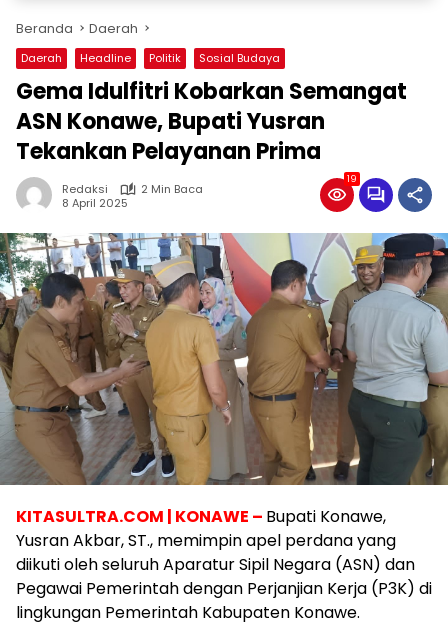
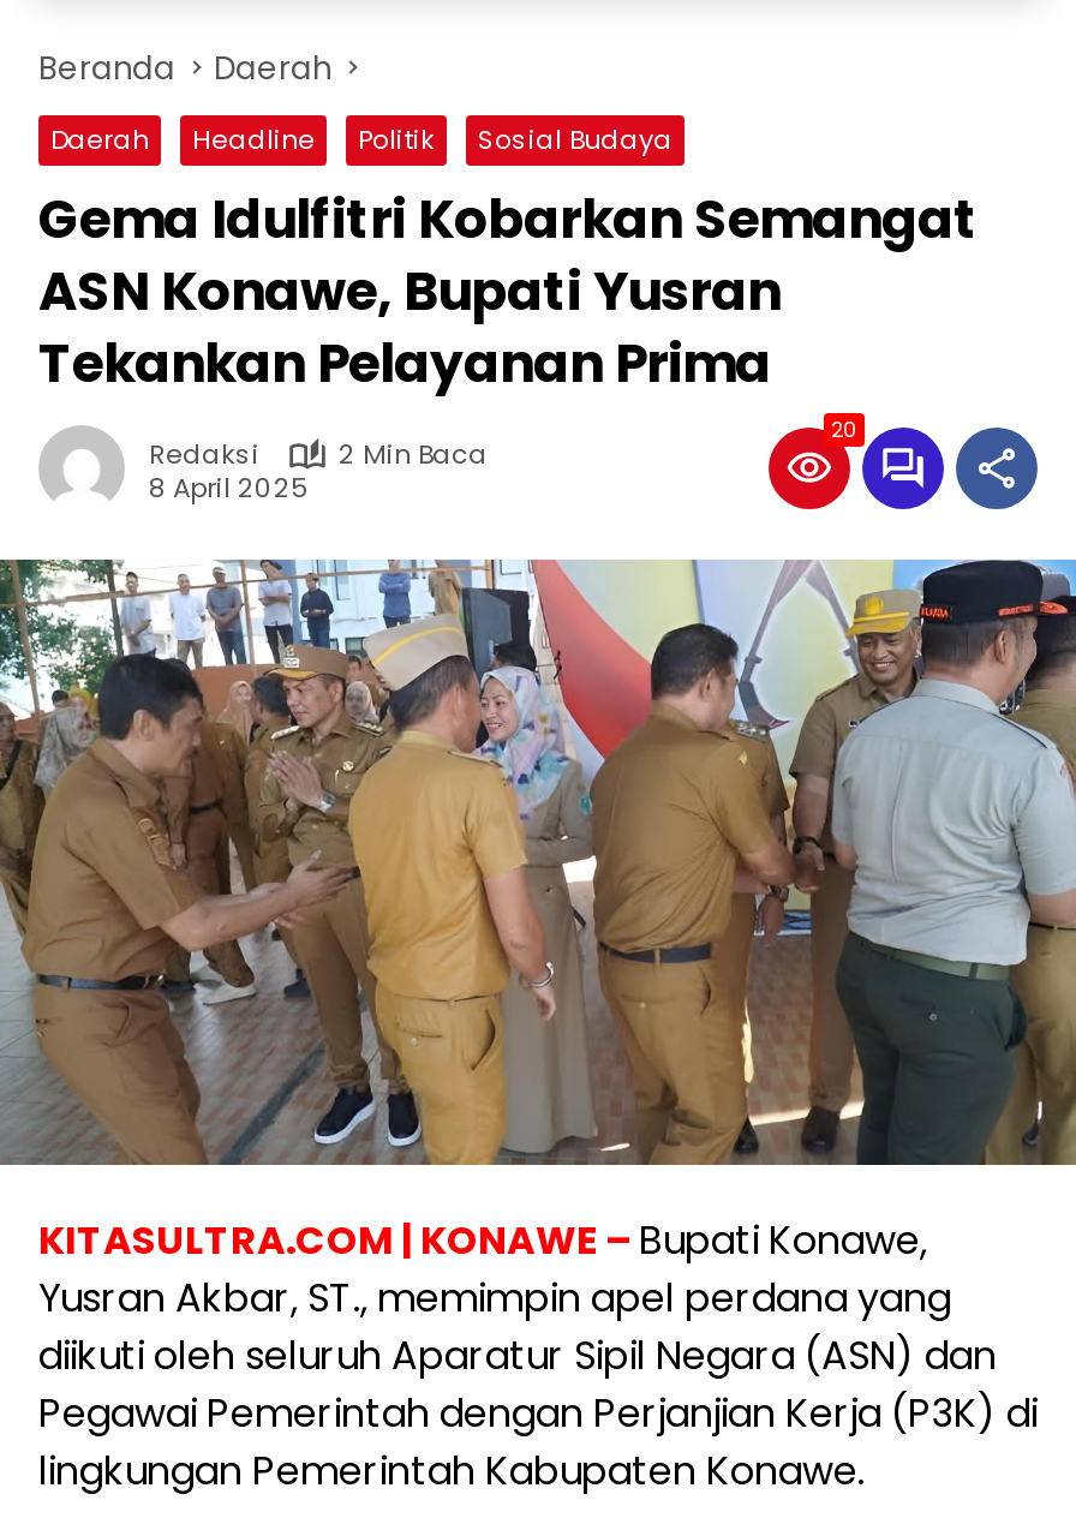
- 19
+ 20
